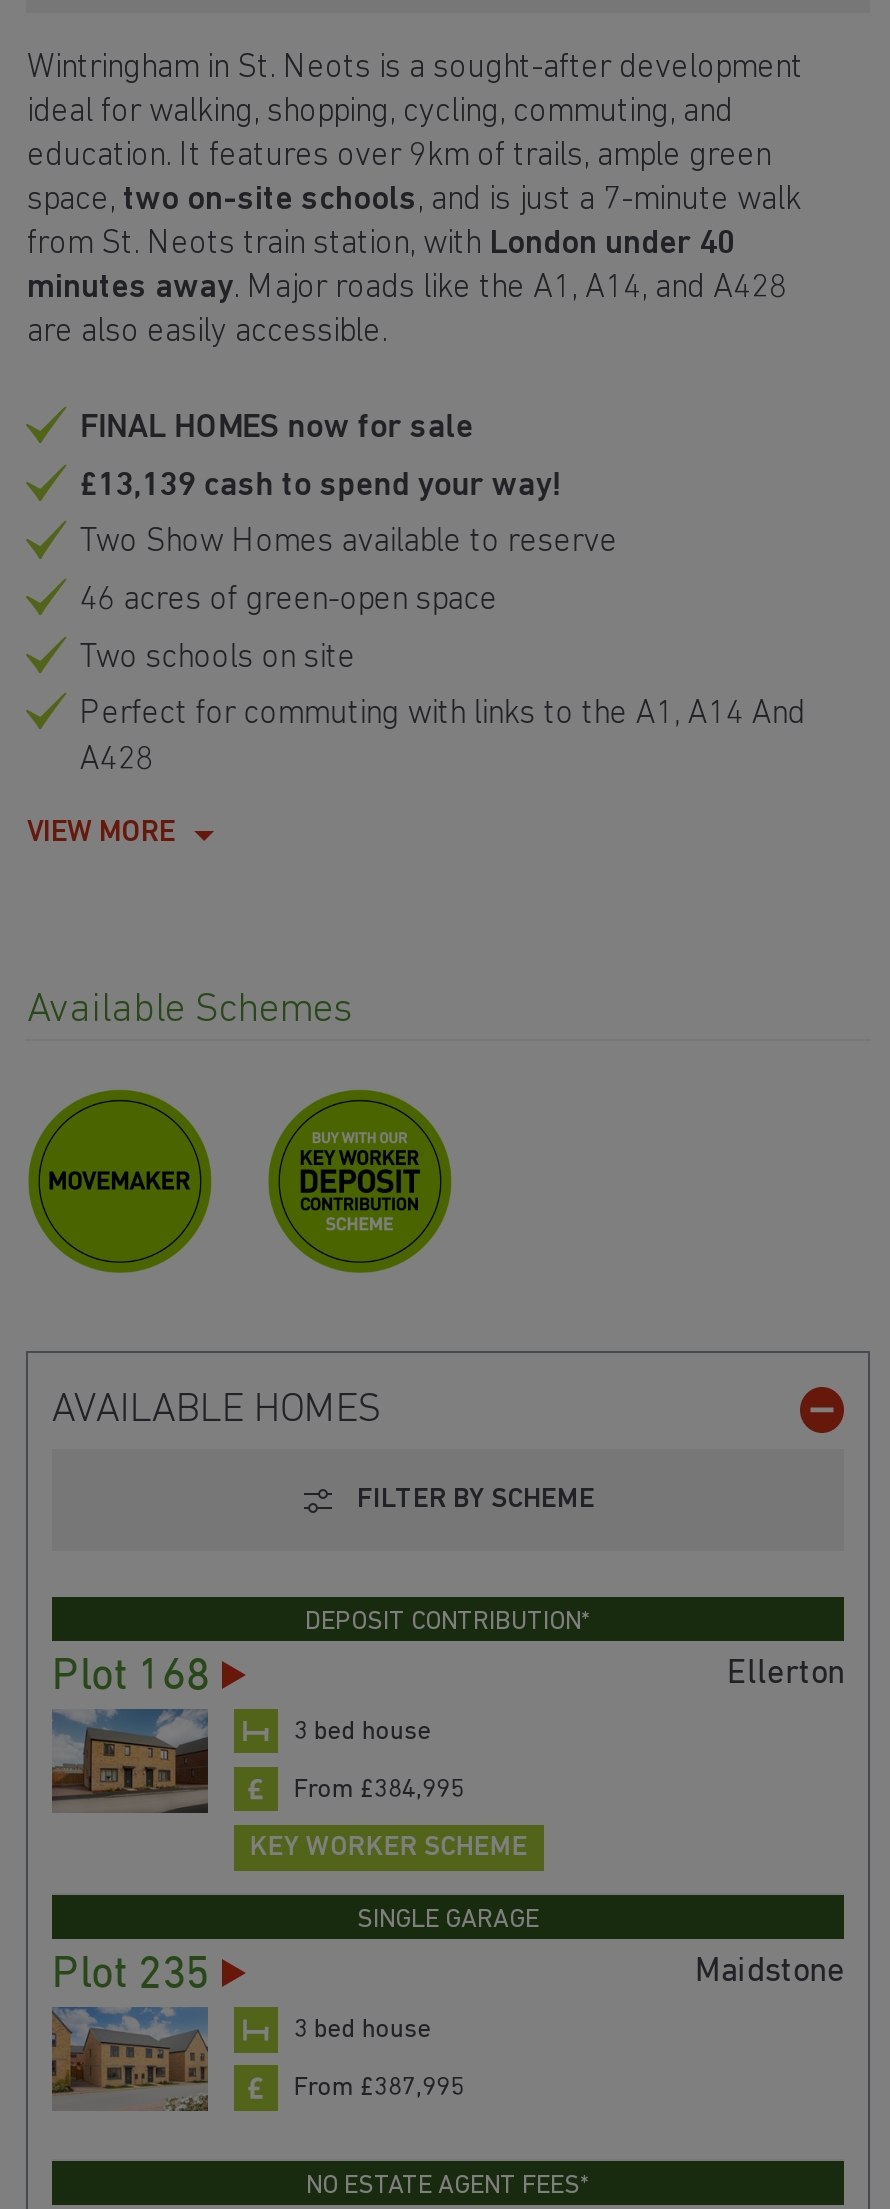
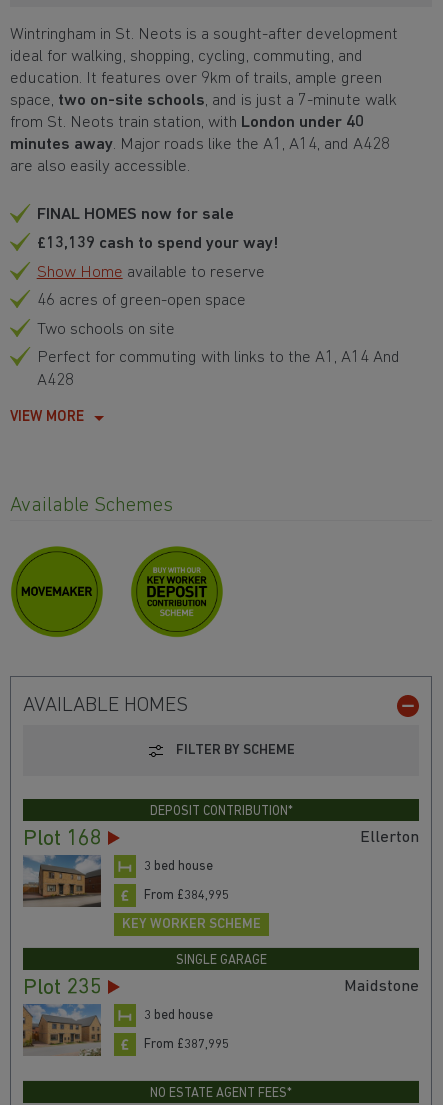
- Two Show Homes available to reserve
+ Show Home available to reserve
